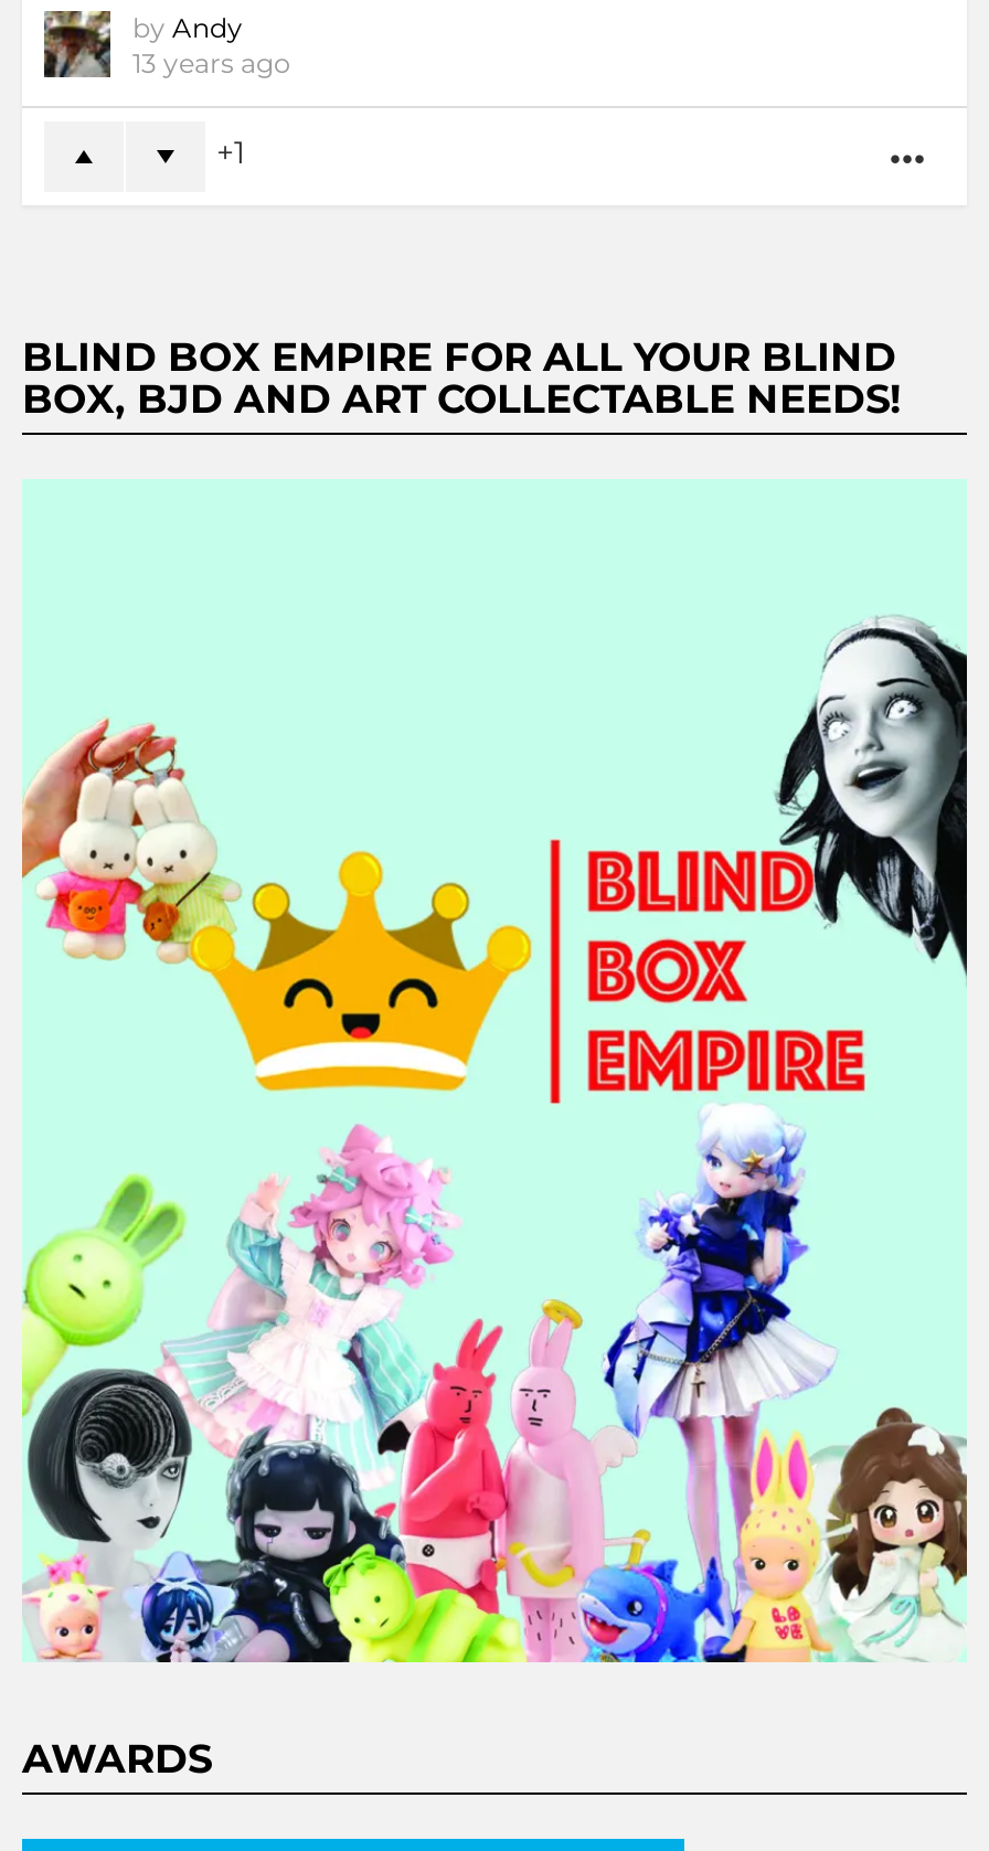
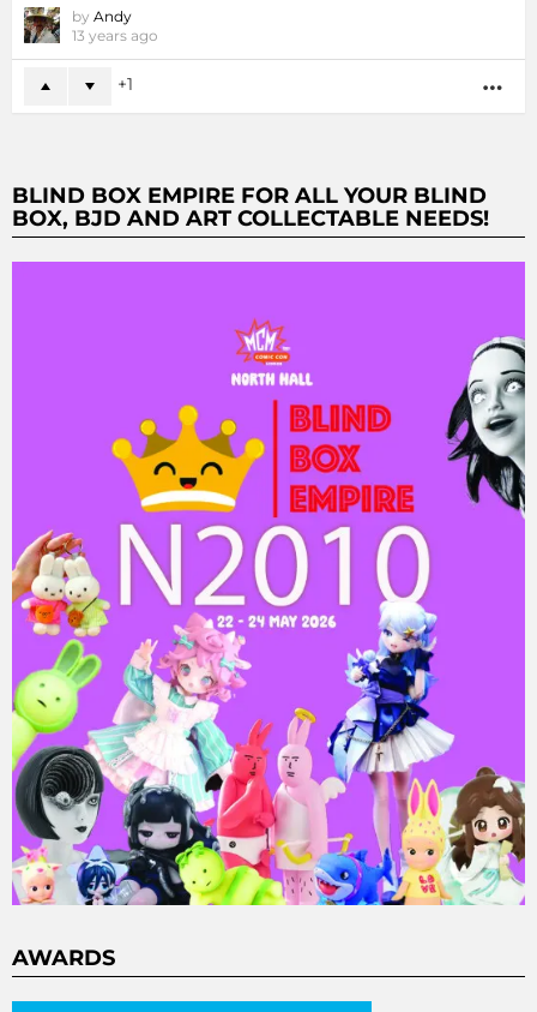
- [image]
+ [image]
